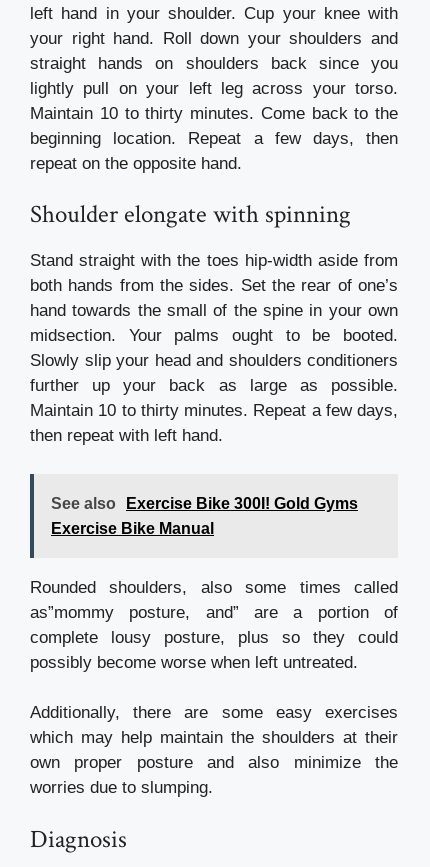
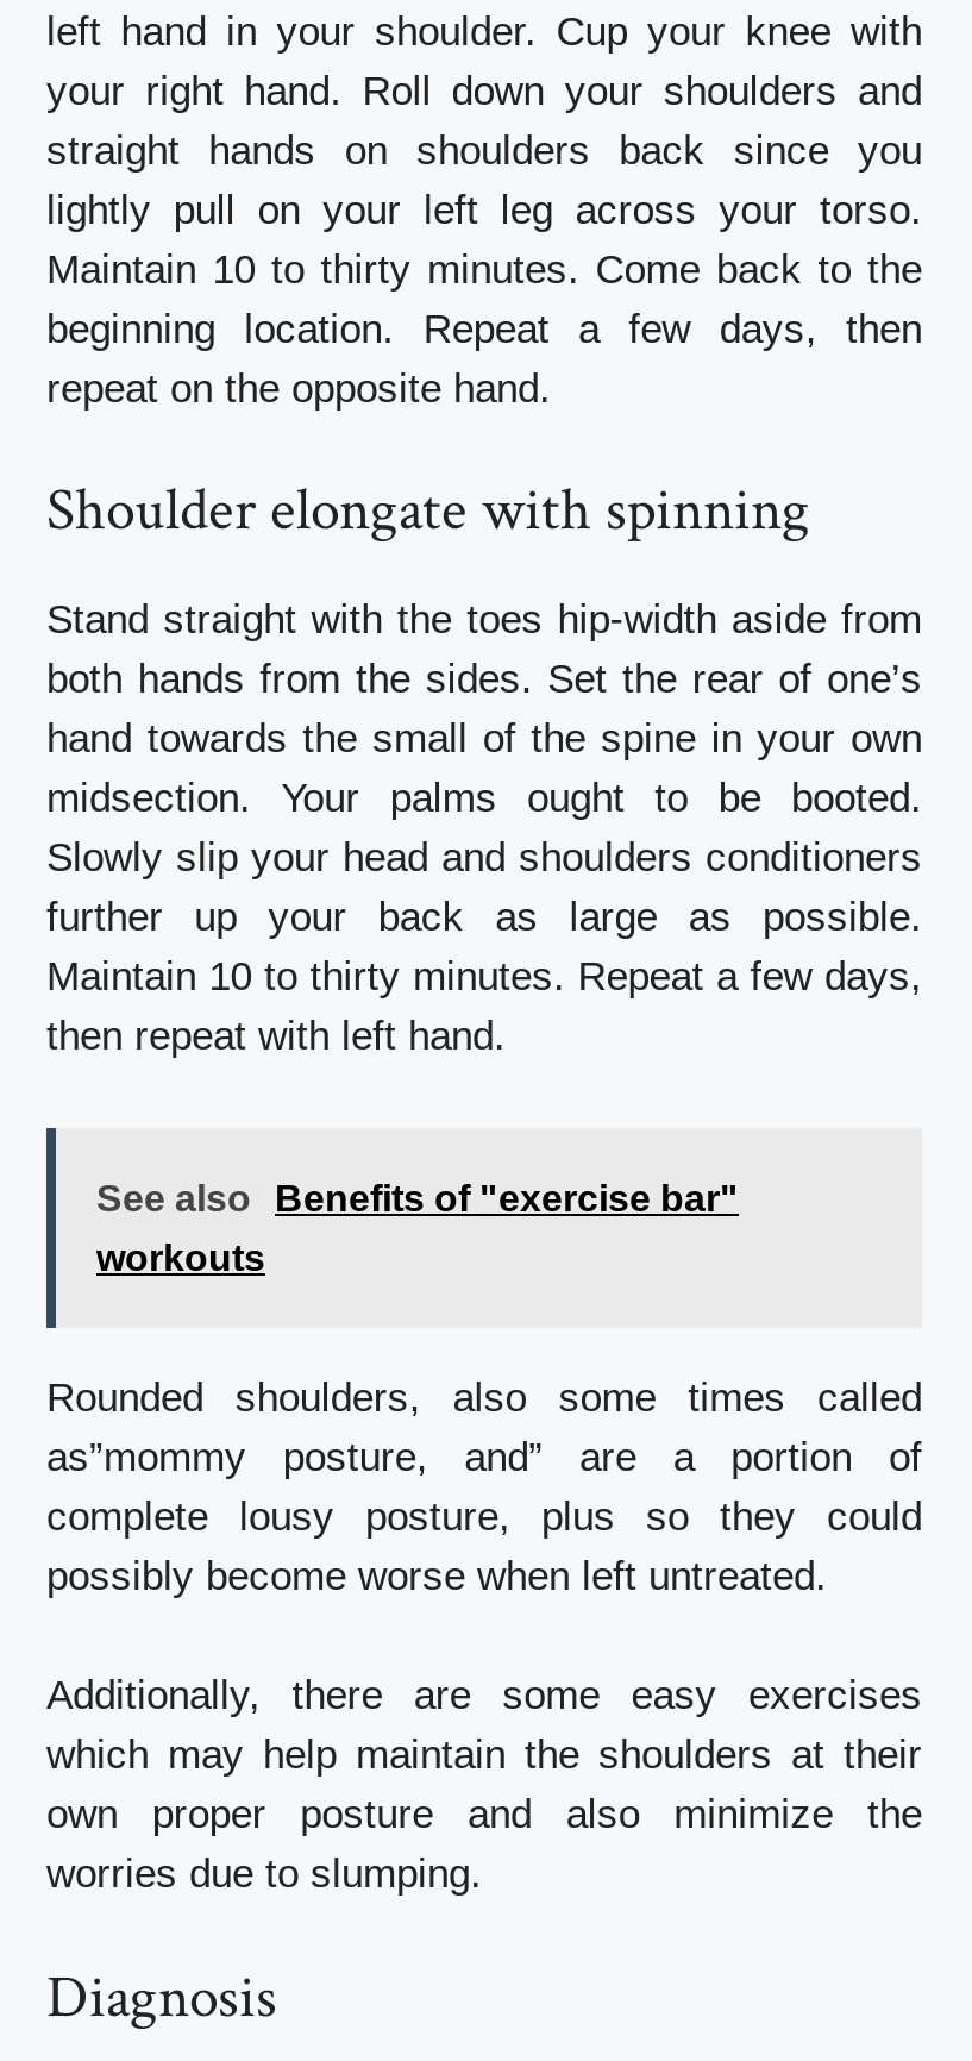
- See also Exercise Bike 300I! Gold Gyms
+ See also Benefits of "exercise bar"

- Exercise Bike Manual
+ workouts
